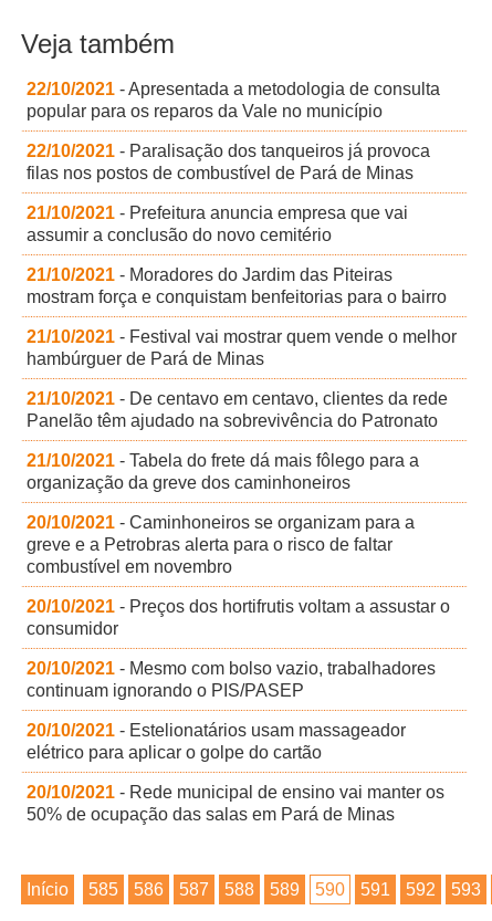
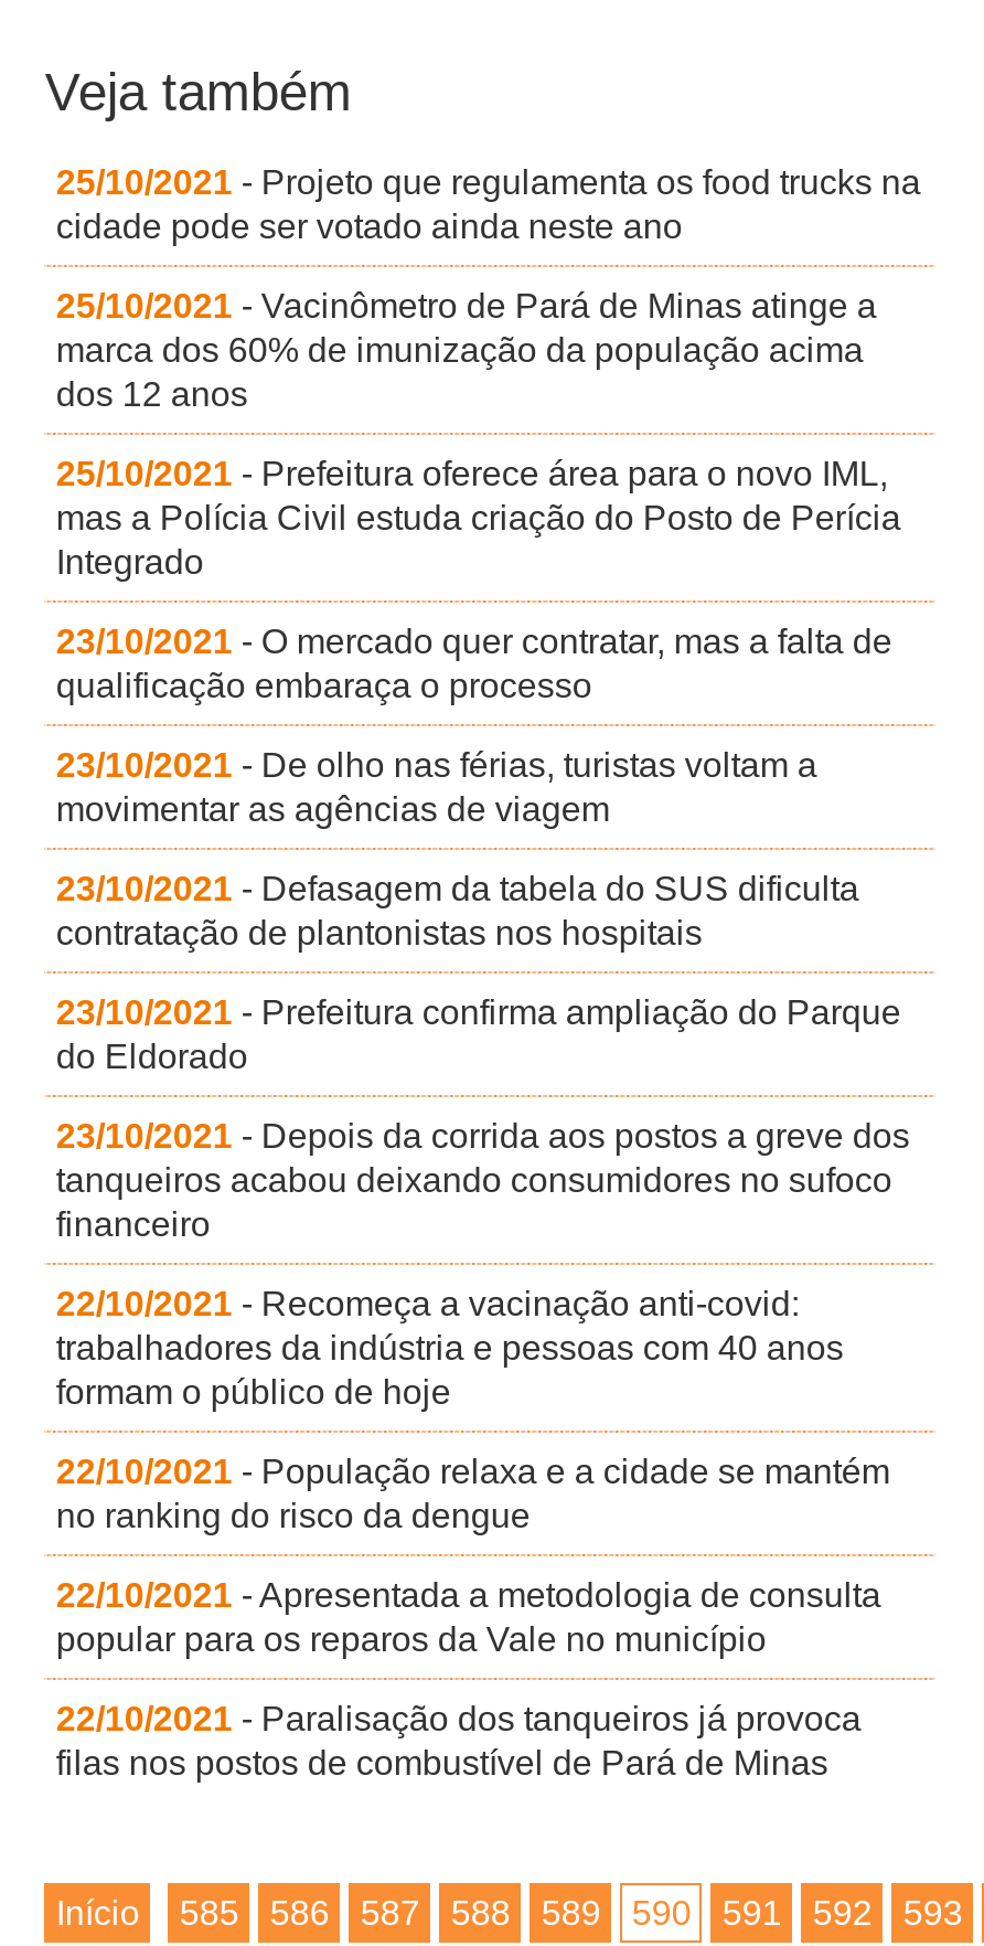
+ 25/10/2021 - Projeto que regulamenta os food trucks na
+ cidade pode ser votado ainda neste ano
+ 25/10/2021 - Vacinômetro de Pará de Minas atinge a
+ marca dos 60% de imunização da população acima
+ dos 12 anos
+ 25/10/2021 - Prefeitura oferece área para o novo IML,
+ mas a Polícia Civil estuda criação do Posto de Perícia
+ Integrado
+ 23/10/2021 - O mercado quer contratar, mas a falta de
+ qualificação embaraça o processo
+ 23/10/2021 - De olho nas férias, turistas voltam a
+ movimentar as agências de viagem
+ 23/10/2021 - Defasagem da tabela do SUS dificulta
+ contratação de plantonistas nos hospitais
+ 23/10/2021 - Prefeitura confirma ampliação do Parque
+ do Eldorado
+ 23/10/2021 - Depois da corrida aos postos a greve dos
+ tanqueiros acabou deixando consumidores no sufoco
+ financeiro
+ 22/10/2021 - Recomeça a vacinação anti-covid:
+ trabalhadores da indústria e pessoas com 40 anos
+ formam o público de hoje
+ 22/10/2021 - População relaxa e a cidade se mantém
+ no ranking do risco da dengue

moved down: 22/10/2021 - Apresentada a metodologia de consulta | popular para os reparos da Vale no município | 22/10/2021 - Paralisação dos tanqueiros já provoca | filas nos postos de combustível de Pará de Minas

- 21/10/2021 - Prefeitura anuncia empresa que vai
- assumir a conclusão do novo cemitério
- 21/10/2021 - Moradores do Jardim das Piteiras
- mostram força e conquistam benfeitorias para o bairro
- 21/10/2021 - Festival vai mostrar quem vende o melhor
- hambúrguer de Pará de Minas
- 21/10/2021 - De centavo em centavo, clientes da rede
- Panelão têm ajudado na sobrevivência do Patronato
- 21/10/2021 - Tabela do frete dá mais fôlego para a
- organização da greve dos caminhoneiros
- 20/10/2021 - Caminhoneiros se organizam para a
- greve e a Petrobras alerta para o risco de faltar
- combustível em novembro
- 20/10/2021 - Preços dos hortifrutis voltam a assustar o
- consumidor
- 20/10/2021 - Mesmo com bolso vazio, trabalhadores
- continuam ignorando o PIS/PASEP
- 20/10/2021 - Estelionatários usam massageador
- elétrico para aplicar o golpe do cartão
- 20/10/2021 - Rede municipal de ensino vai manter os
- 50% de ocupação das salas em Pará de Minas
